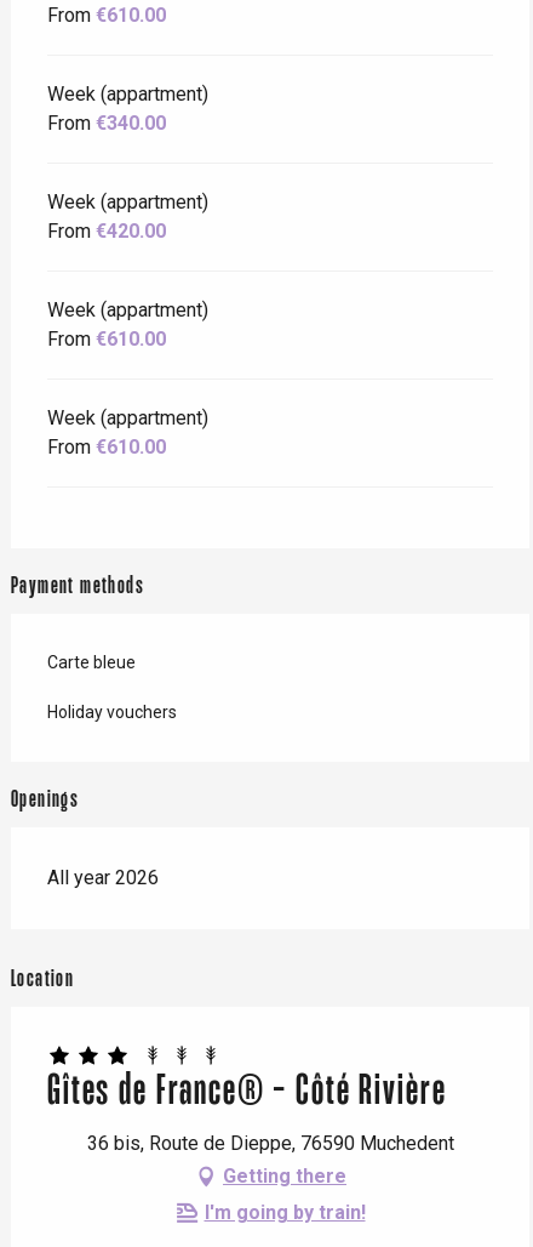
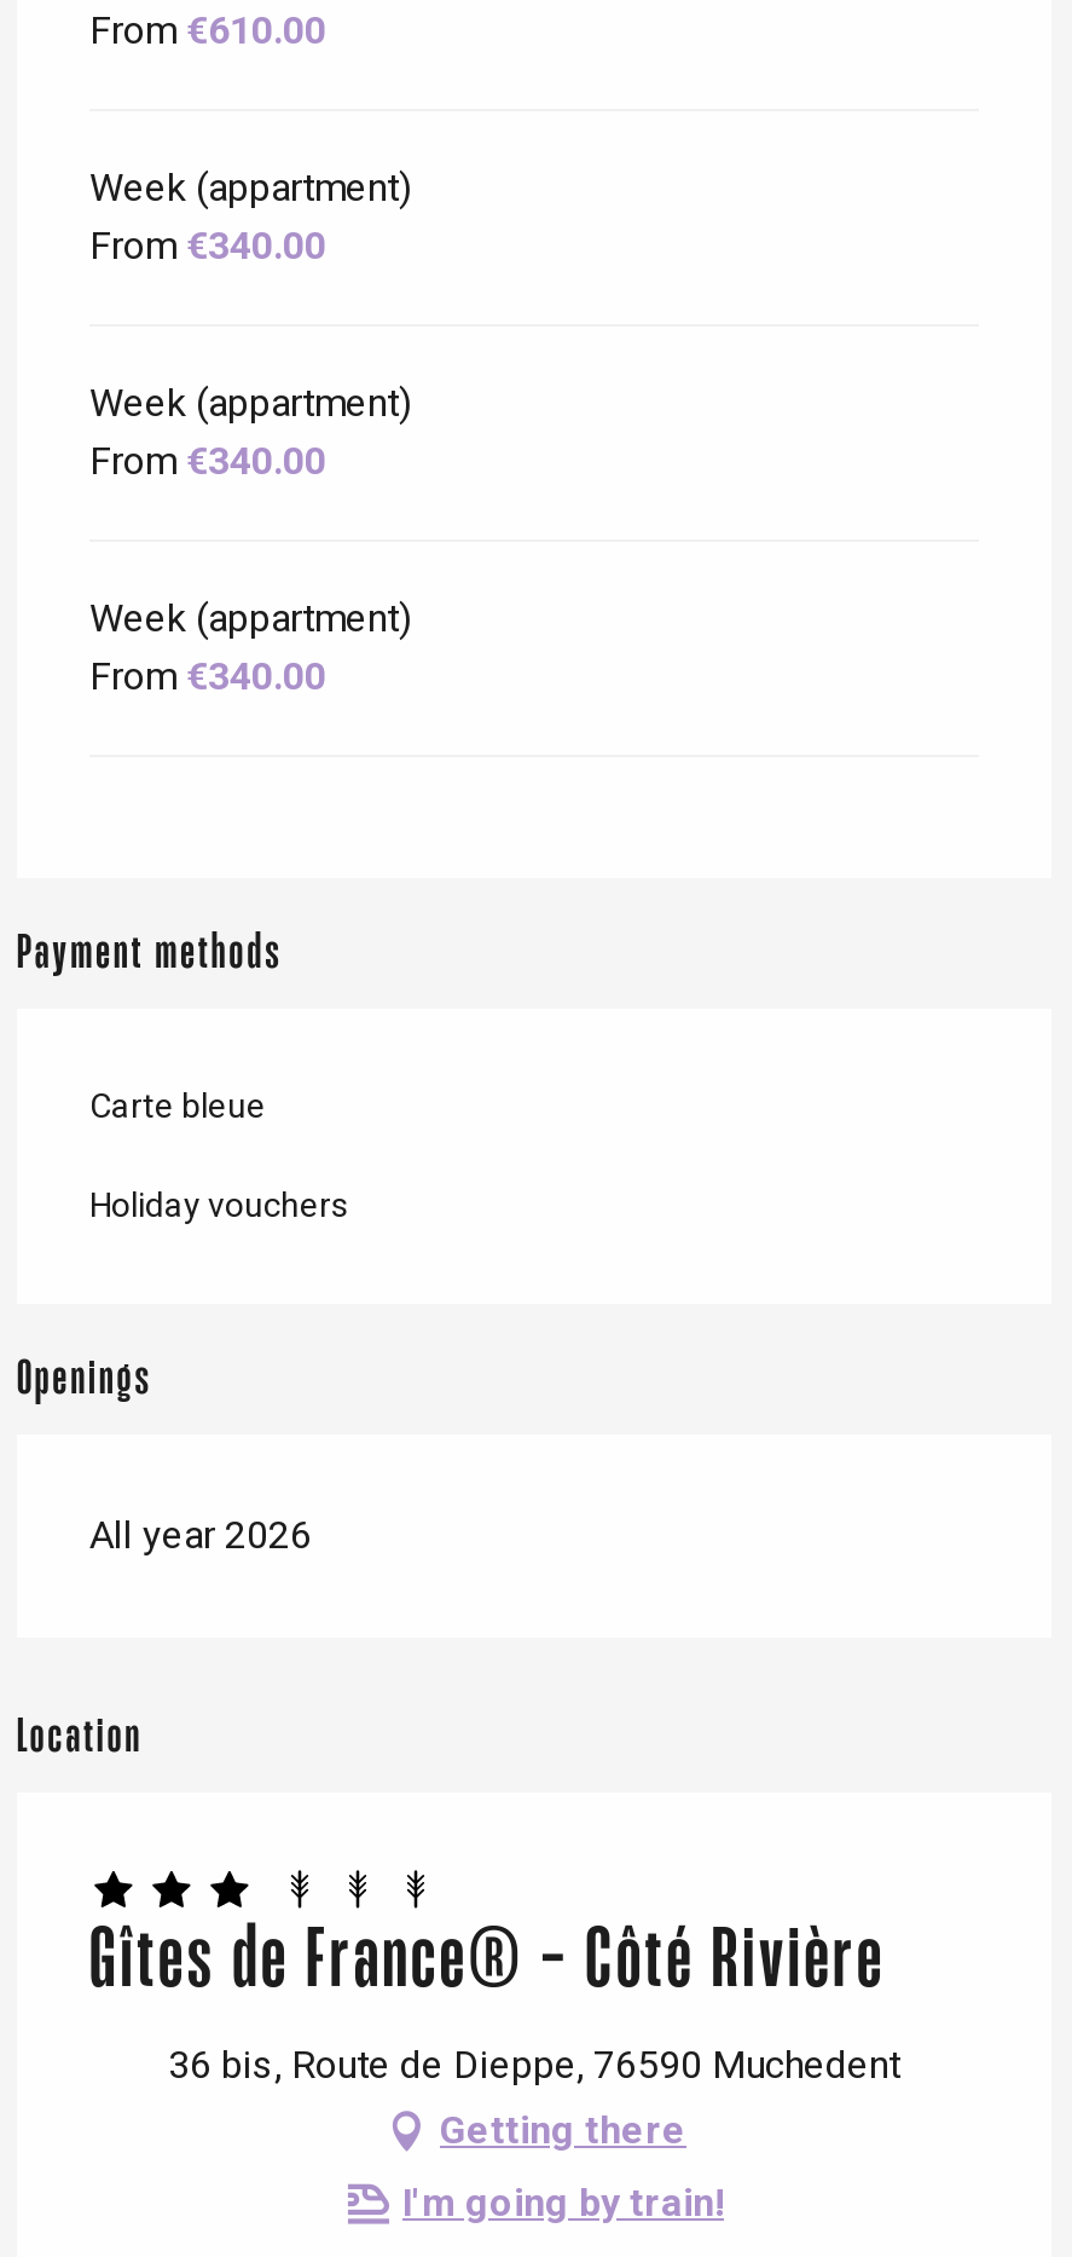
- From €420.00
+ From €340.00

- From €610.00
- Week (appartment)
- From €610.00
+ From €340.00
